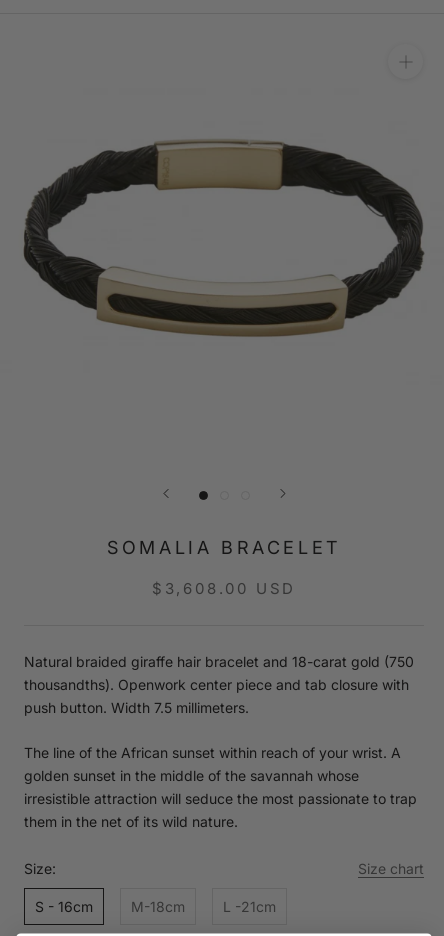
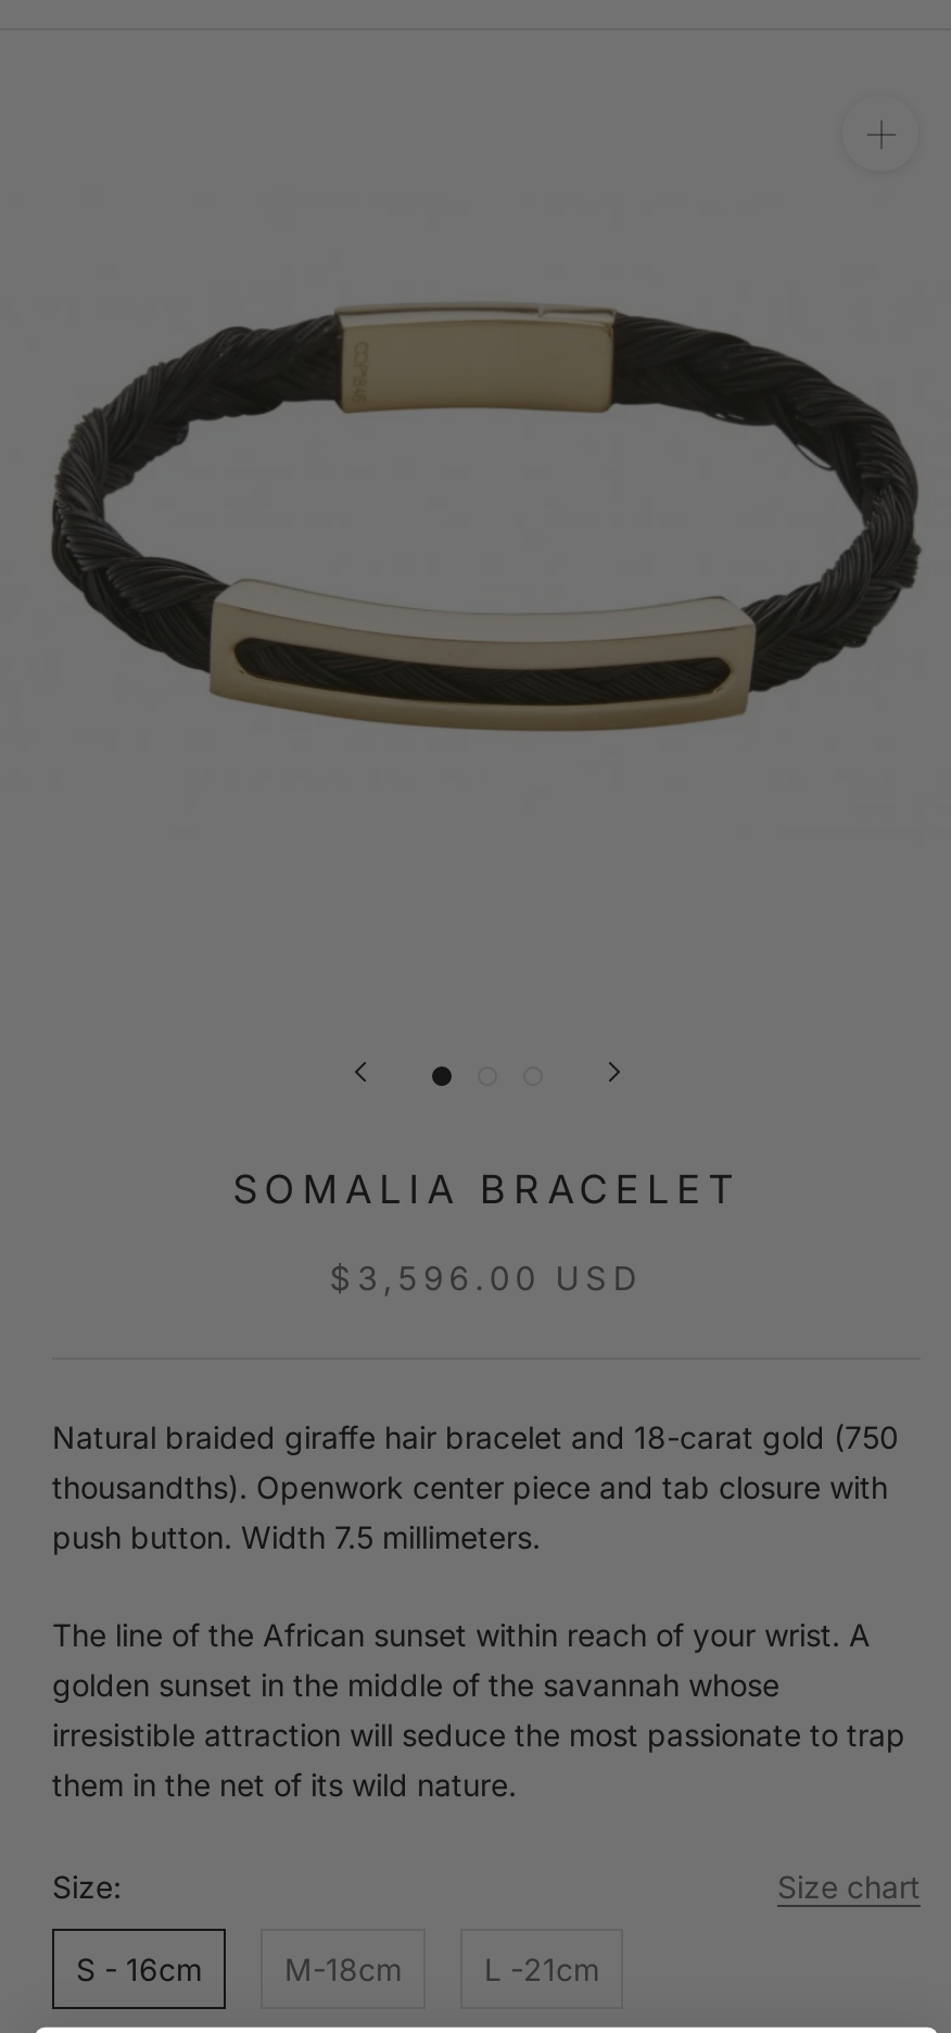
- $3,608.00 USD
+ $3,596.00 USD
